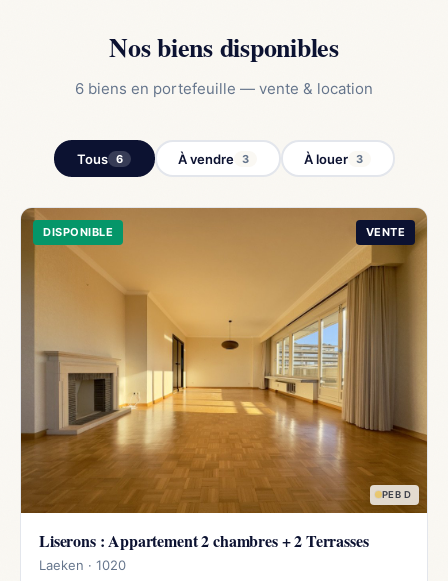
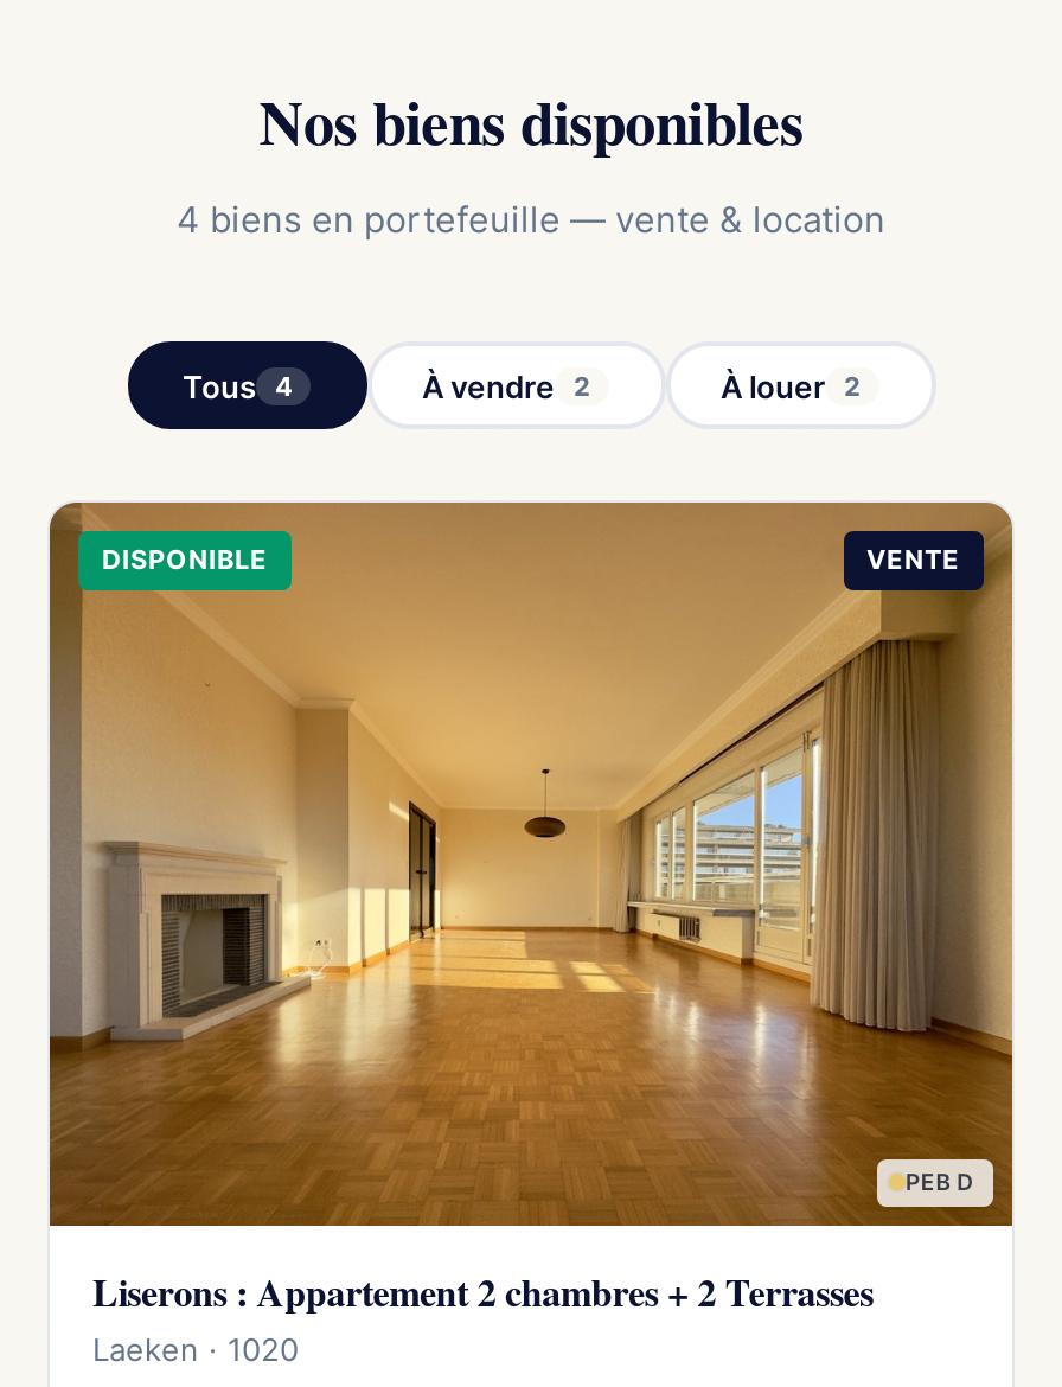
- 6 biens en portefeuille — vente & location
+ 4 biens en portefeuille — vente & location

- Tous 6
+ Tous 4

- À vendre 3
+ À vendre 2

- À louer 3
+ À louer 2
